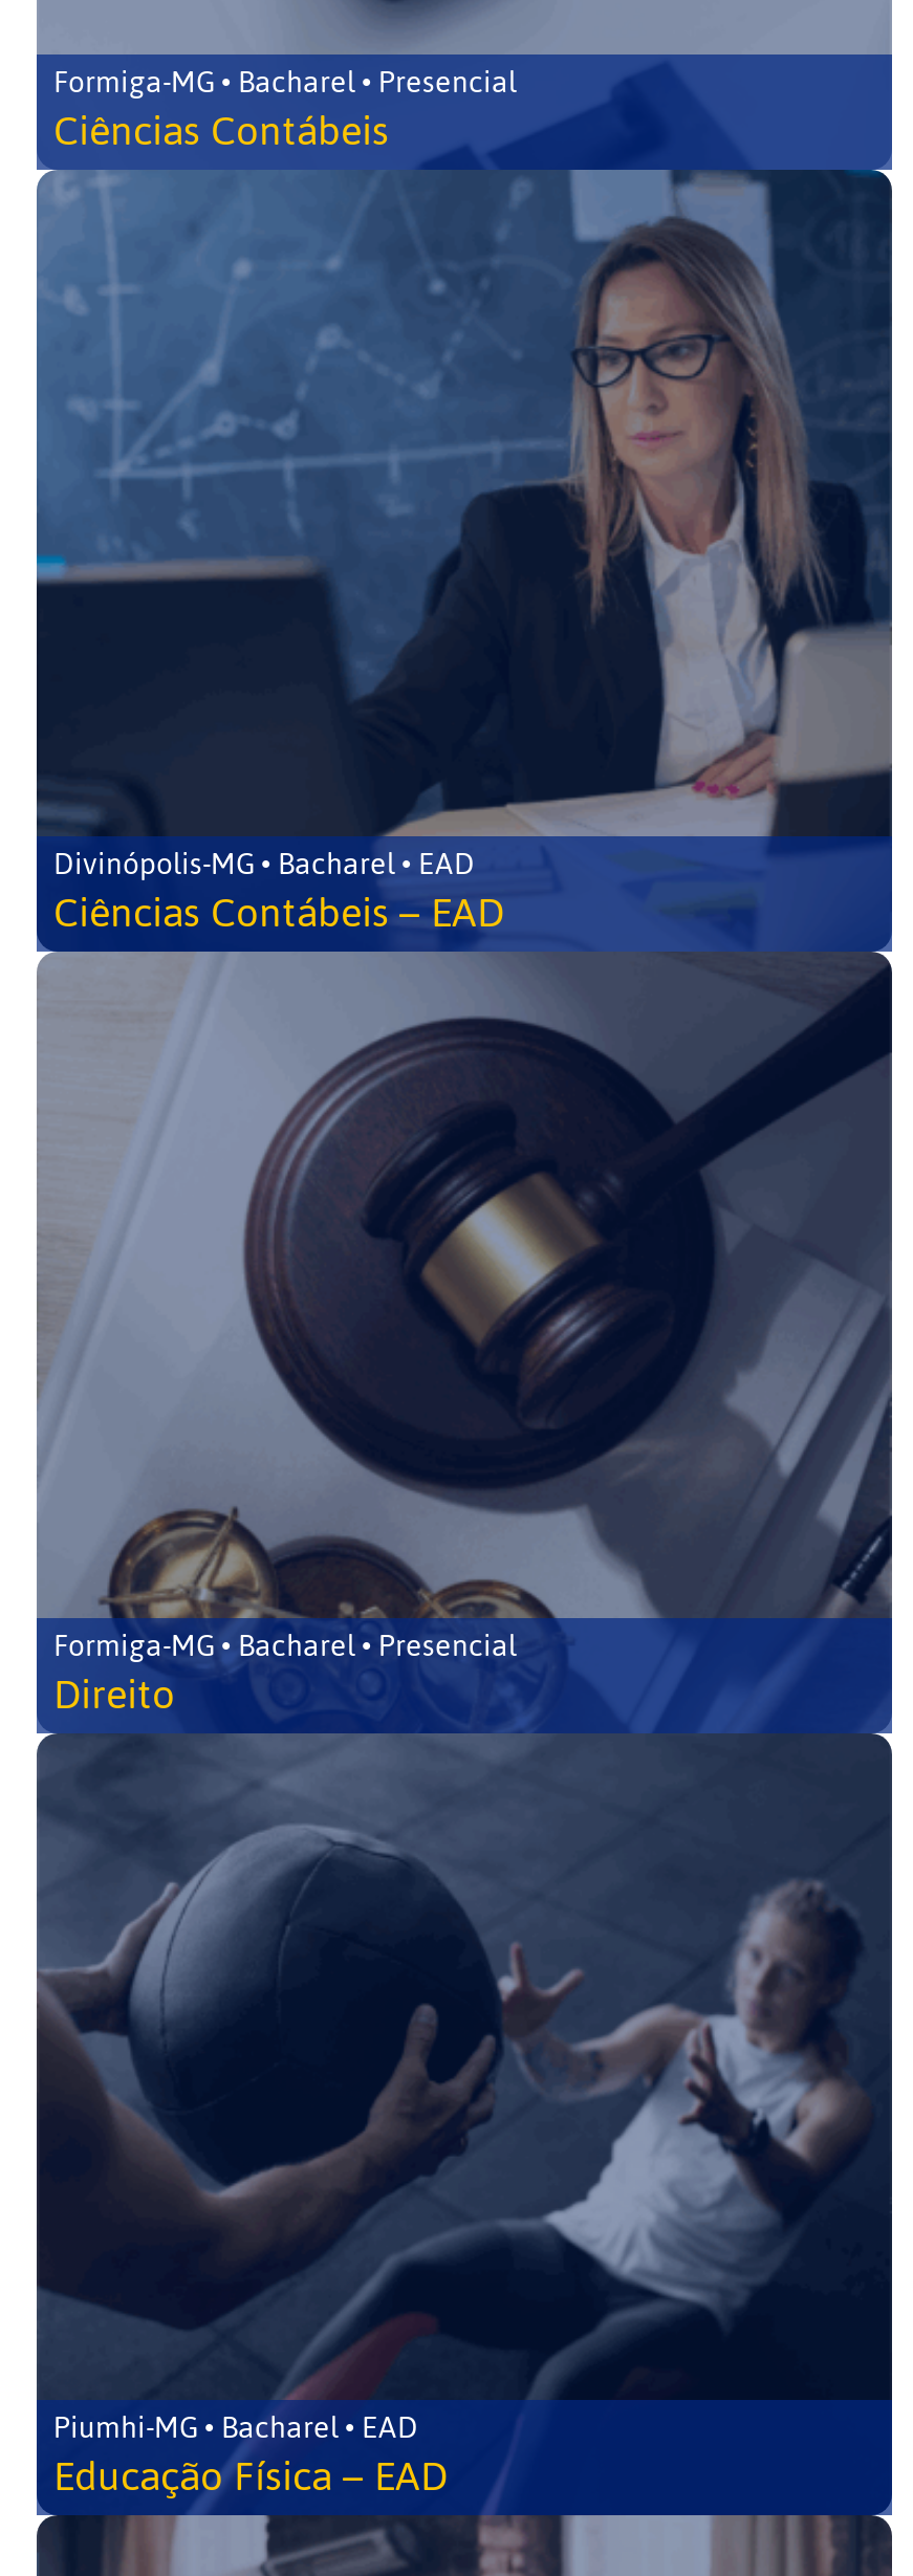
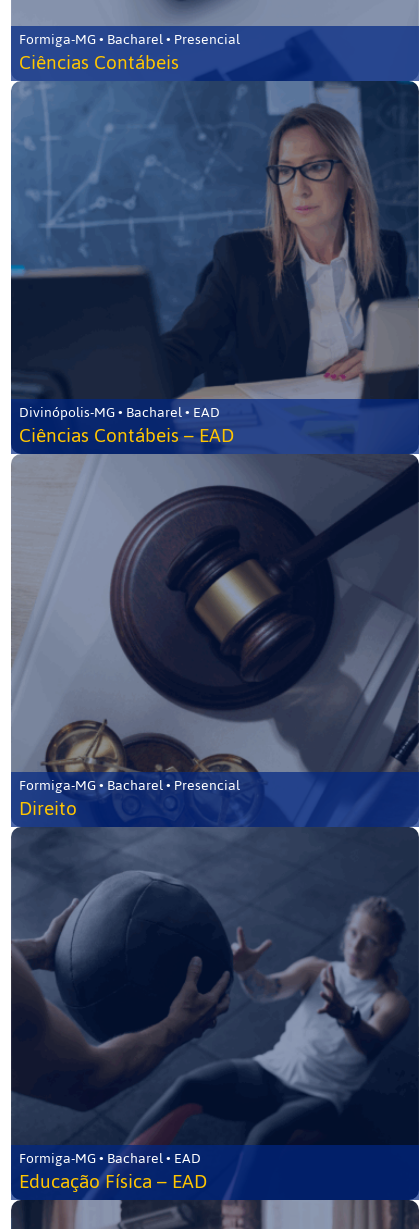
- Piumhi-MG • Bacharel • EAD
+ Formiga-MG • Bacharel • EAD
